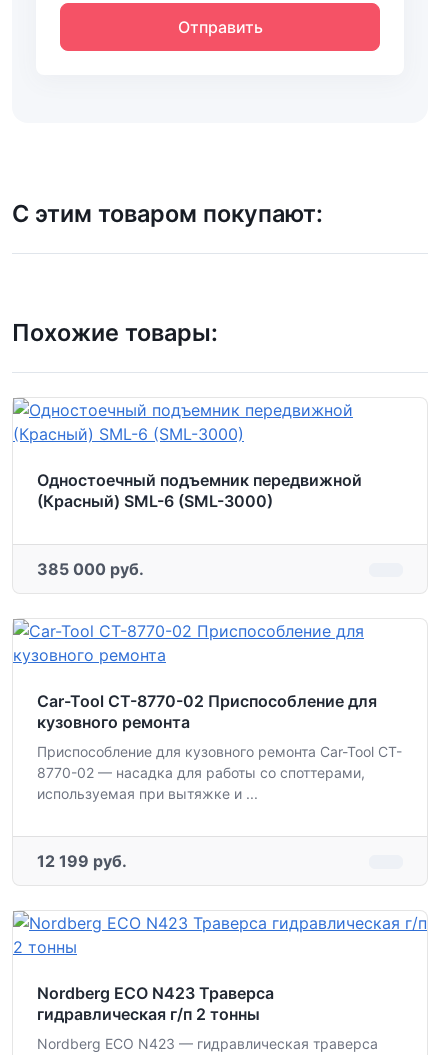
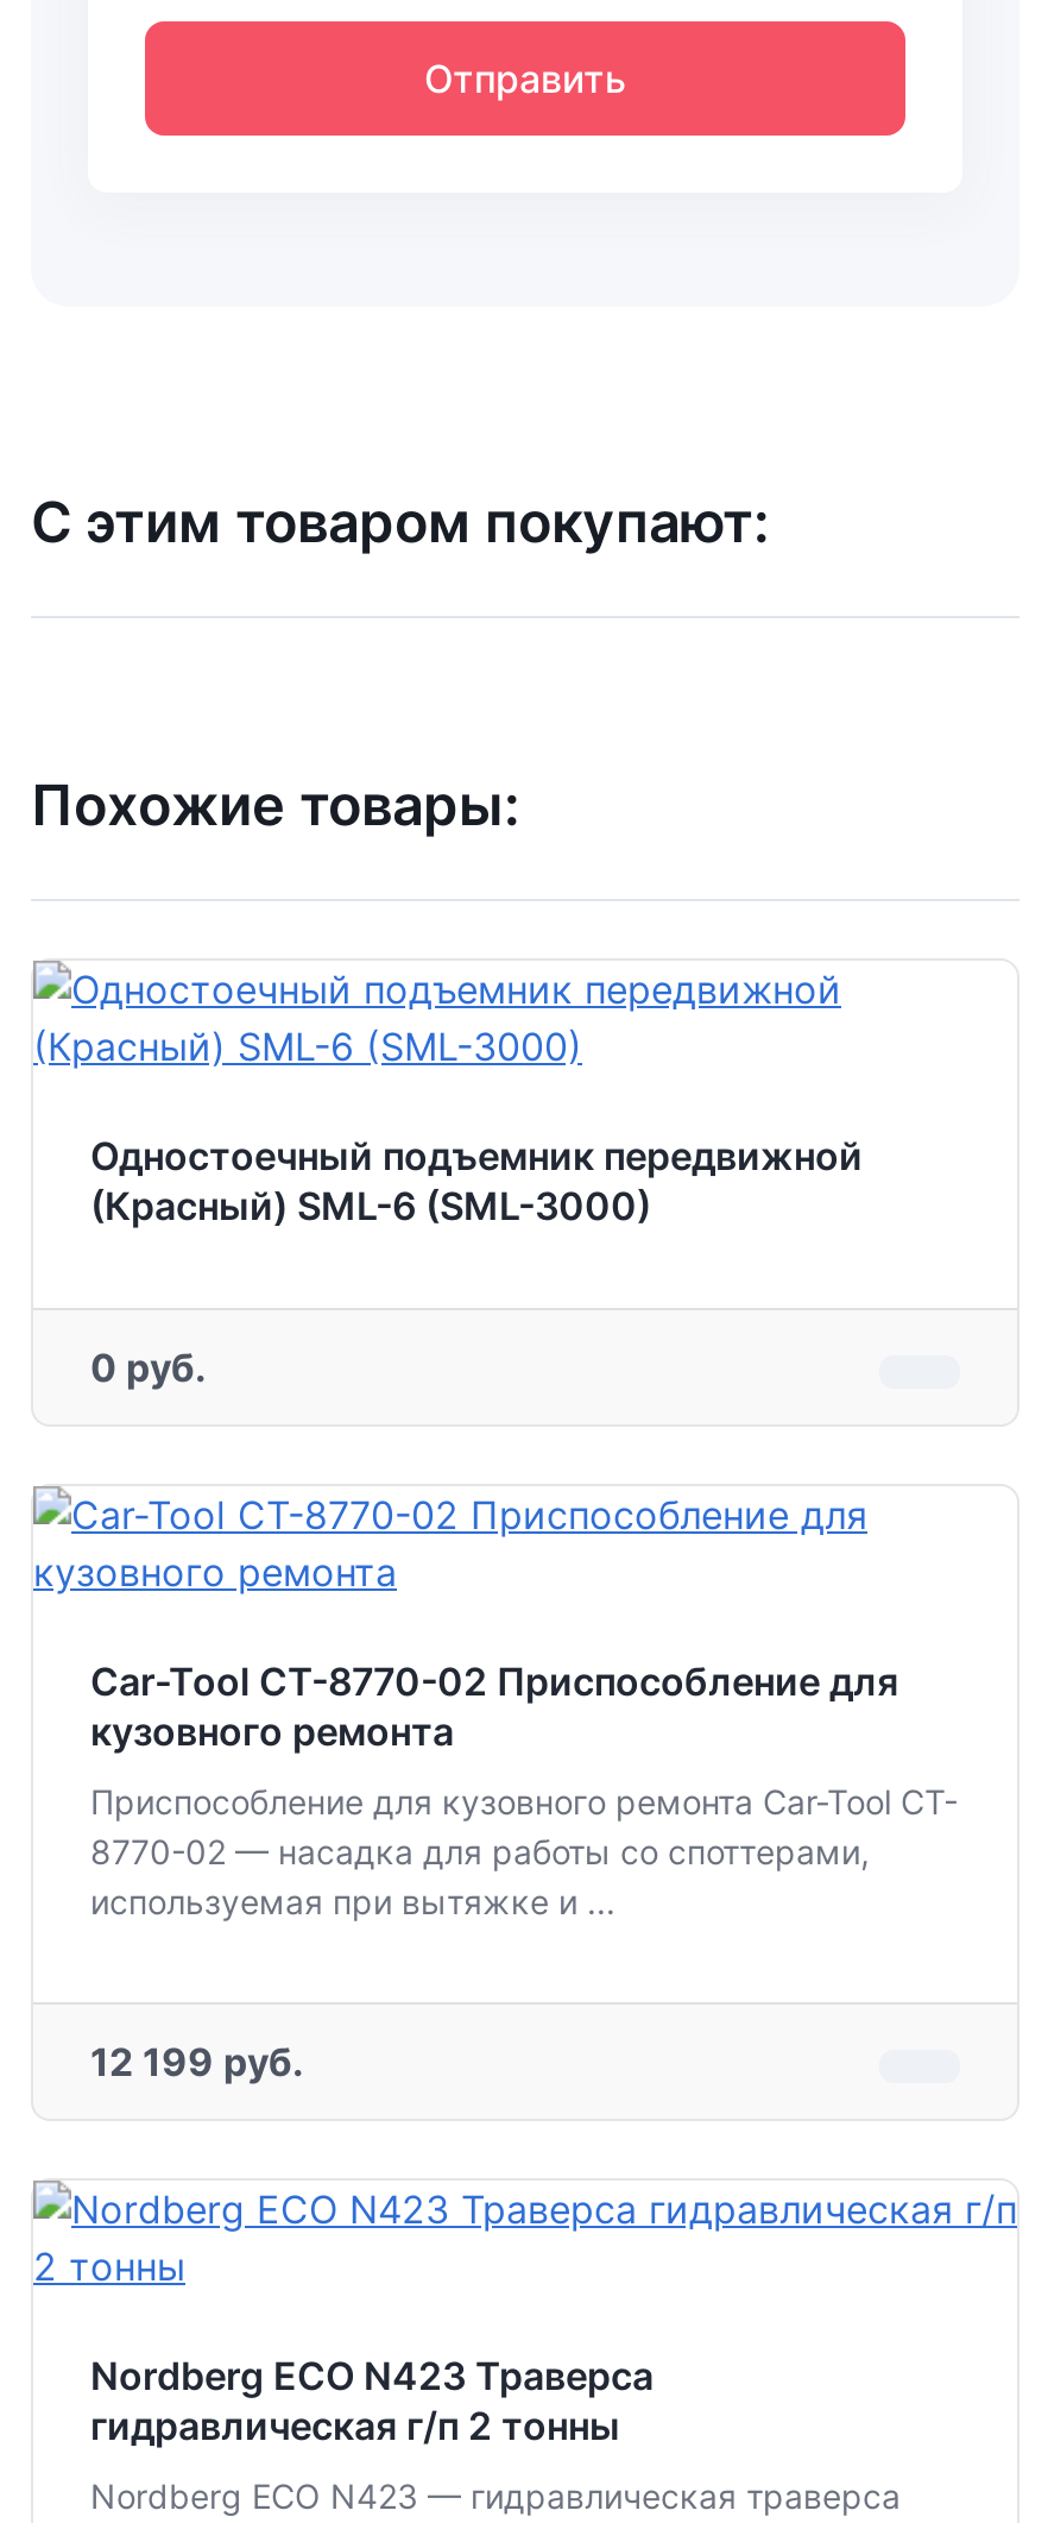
- 385 000 руб.
+ 0 руб.
